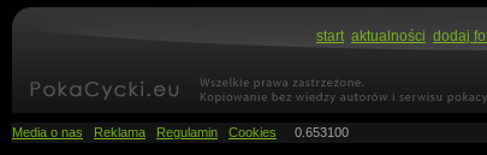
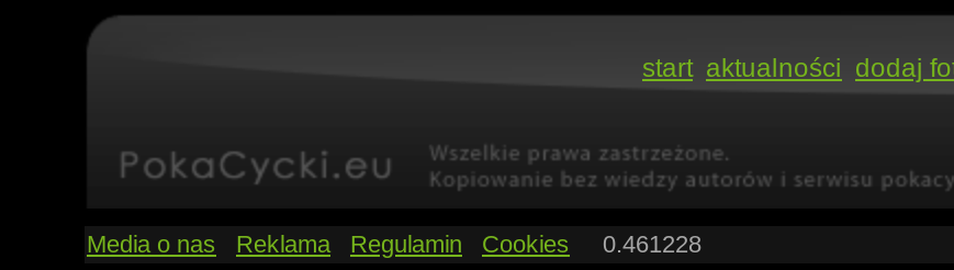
- Media o nas Reklama Regulamin Cookies 0.653100
+ Media o nas Reklama Regulamin Cookies 0.461228
